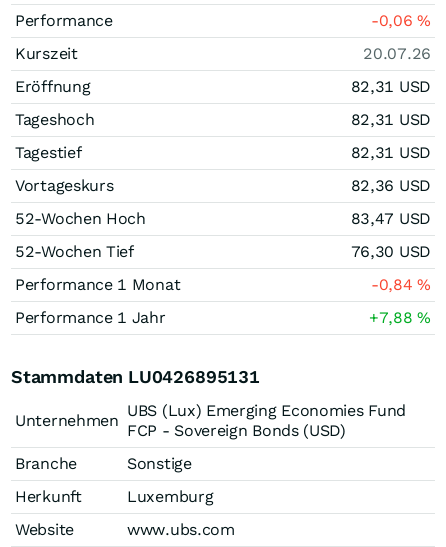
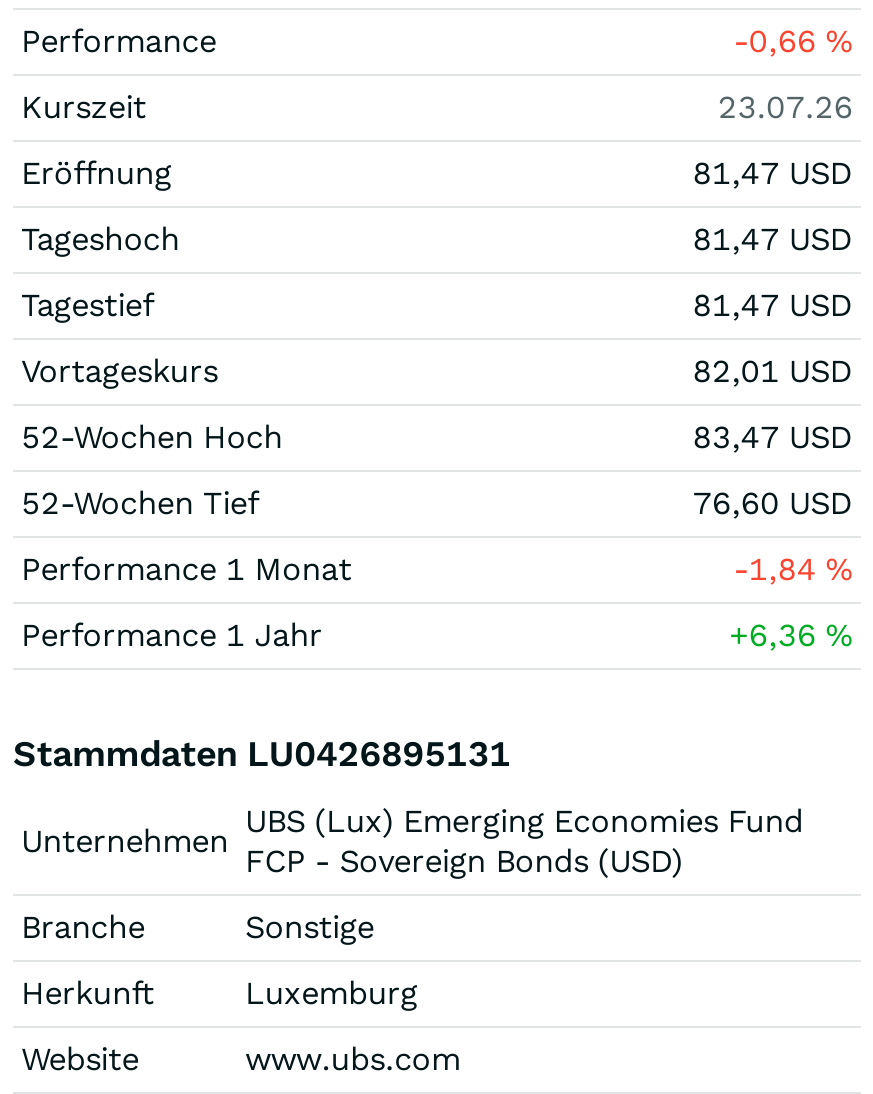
- -0,06%
+ -0,66%

- 20.07.26
+ 23.07.26

- 82,31 USD
+ 81,47 USD

- 82,31 USD
+ 81,47 USD

- 82,31 USD
+ 81,47 USD

- 82,36 USD
+ 82,01 USD

- 76,30 USD
+ 76,60 USD

- -0,84%
+ -1,84%

- +7,88%
+ +6,36%
